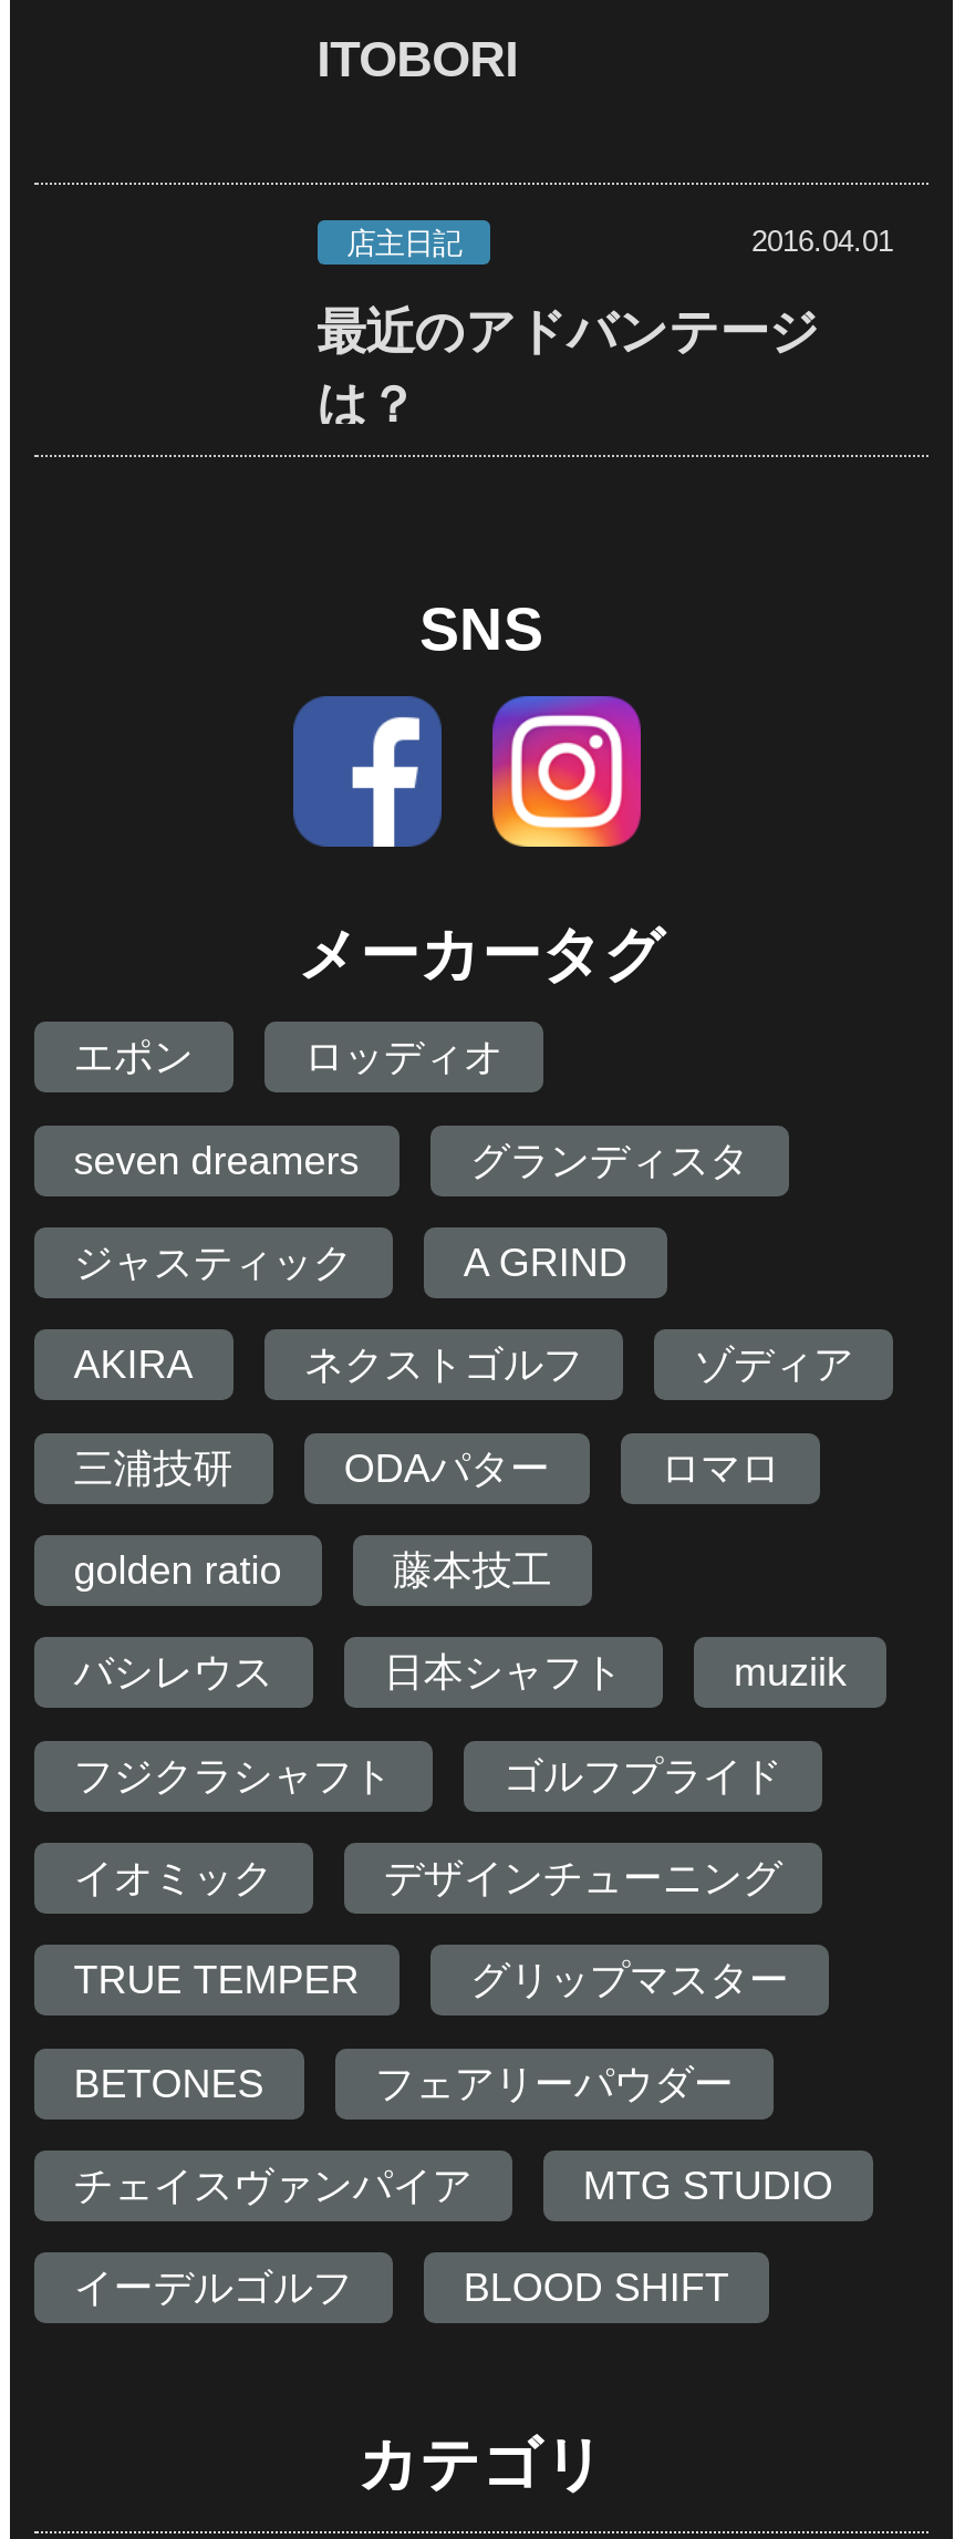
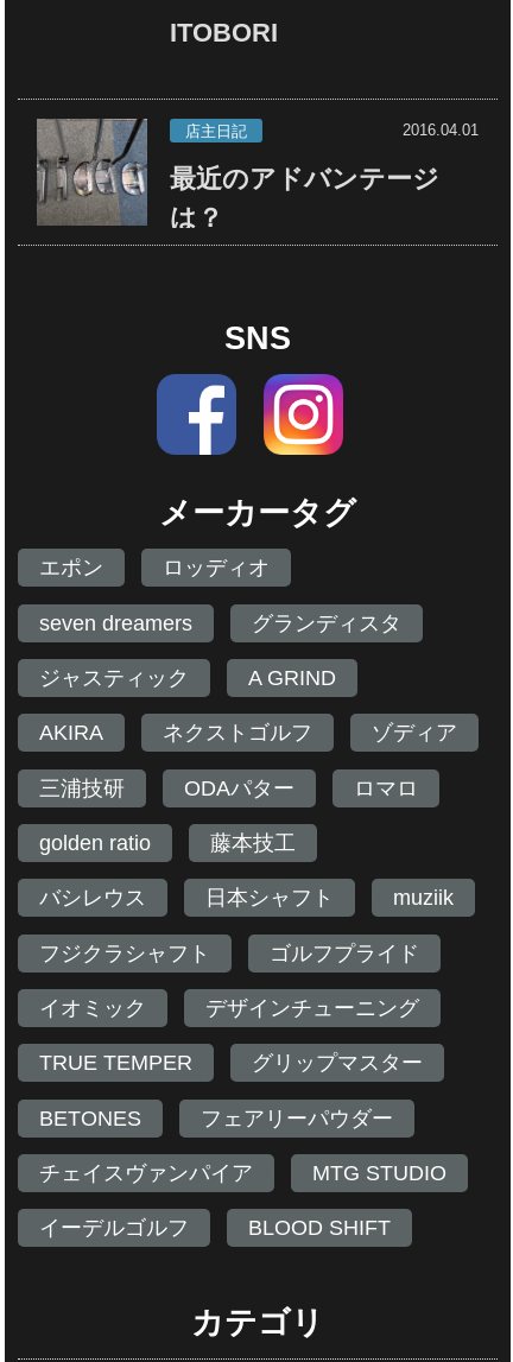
+ [image]
